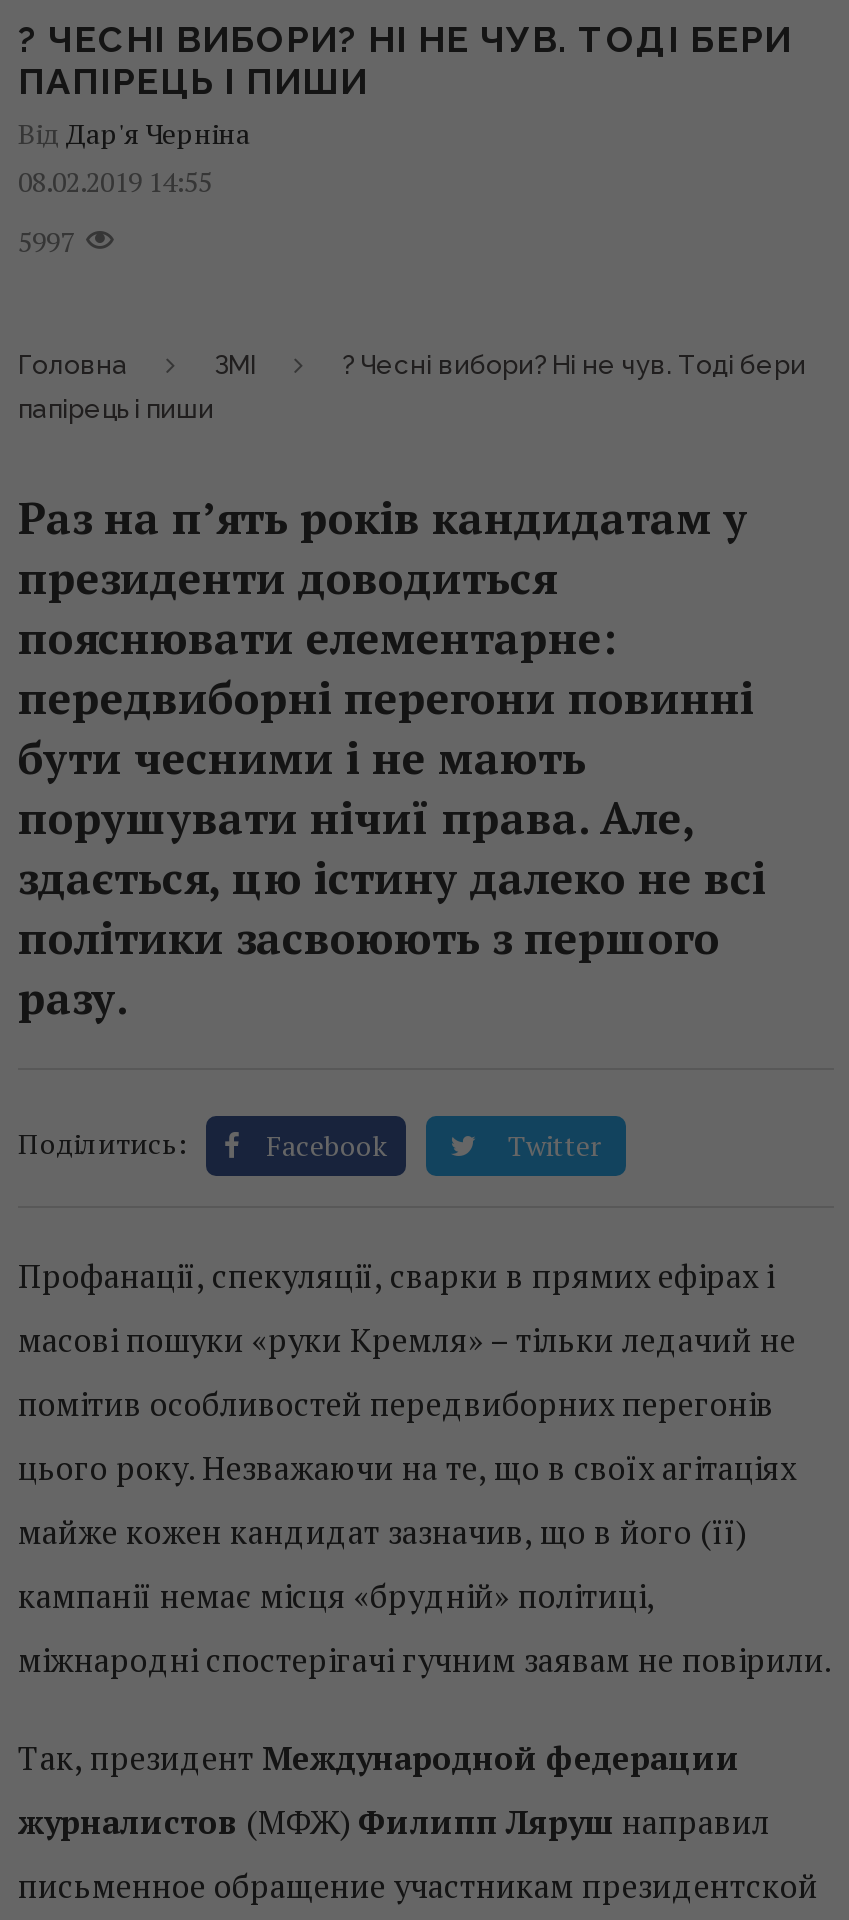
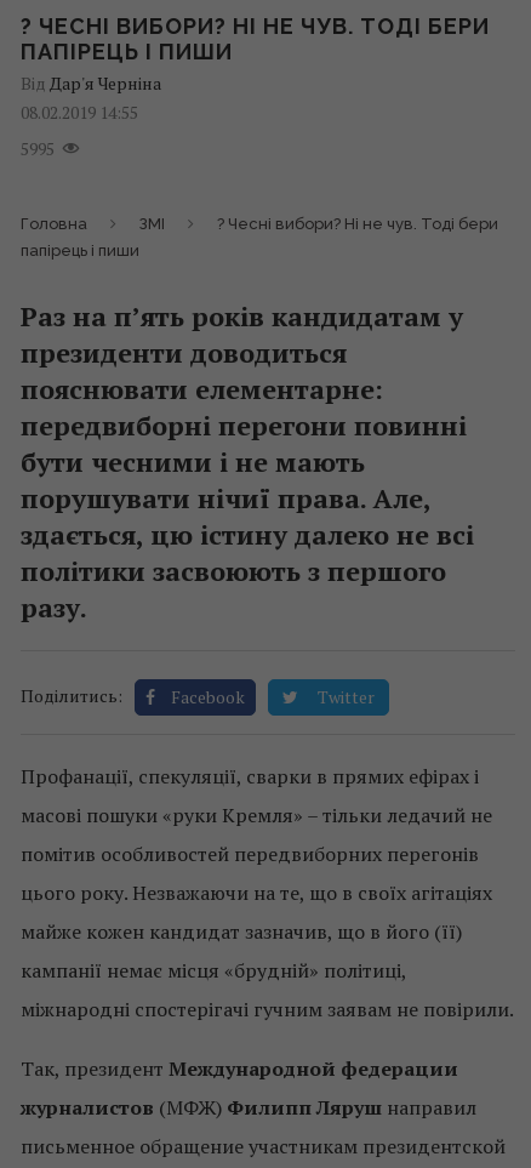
- 5997
+ 5995
